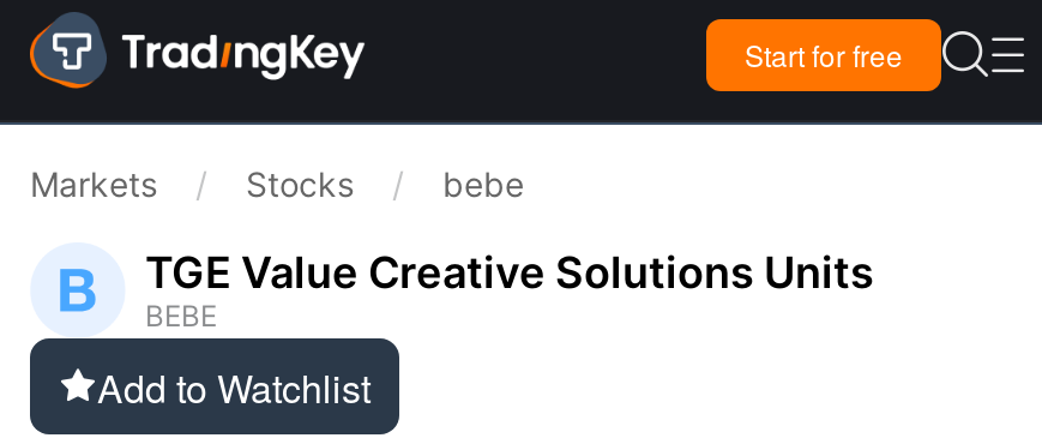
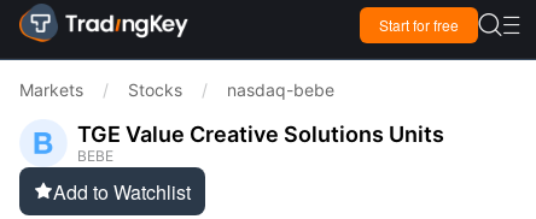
- bebe
+ nasdaq-bebe
